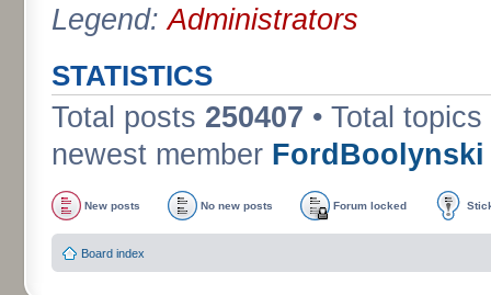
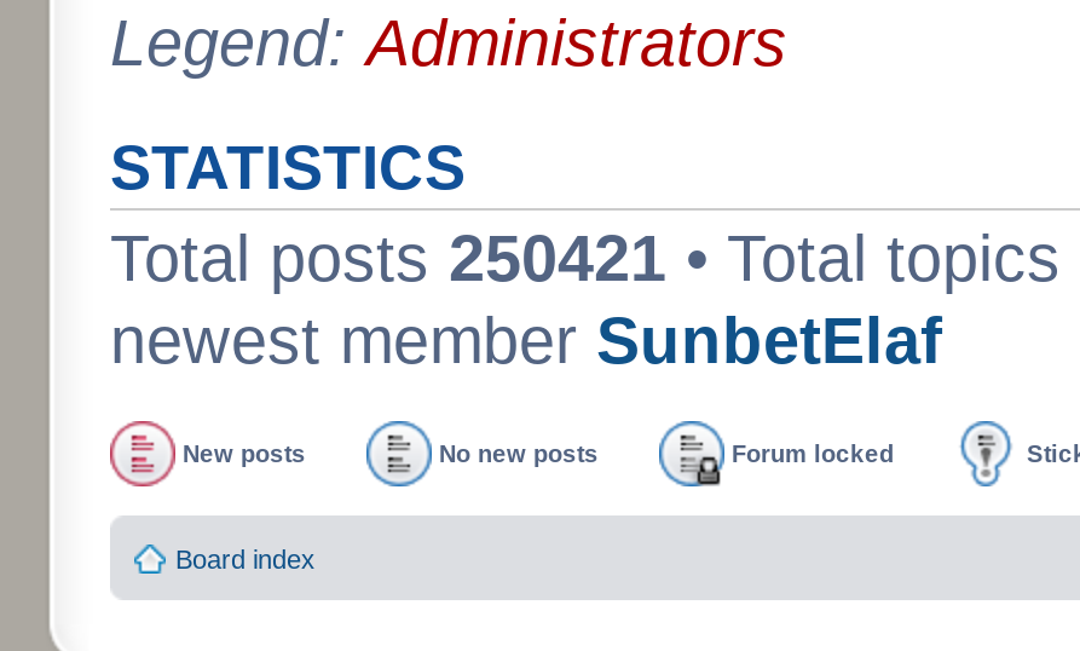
- Total posts 250407 • Total topics
+ Total posts 250421 • Total topics

- newest member FordBoolynski
+ newest member SunbetElaf
